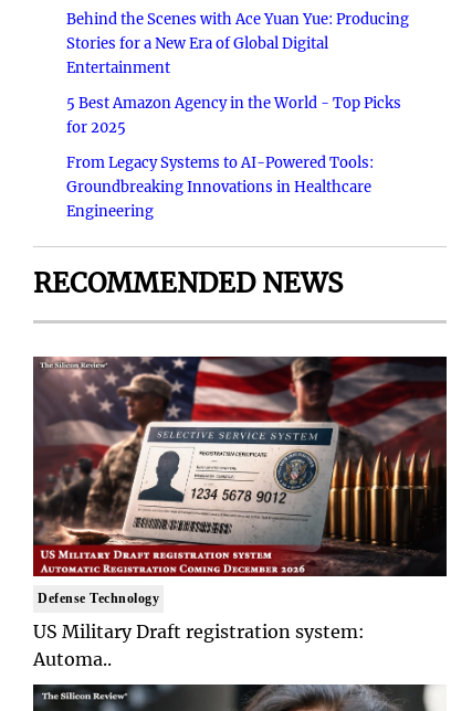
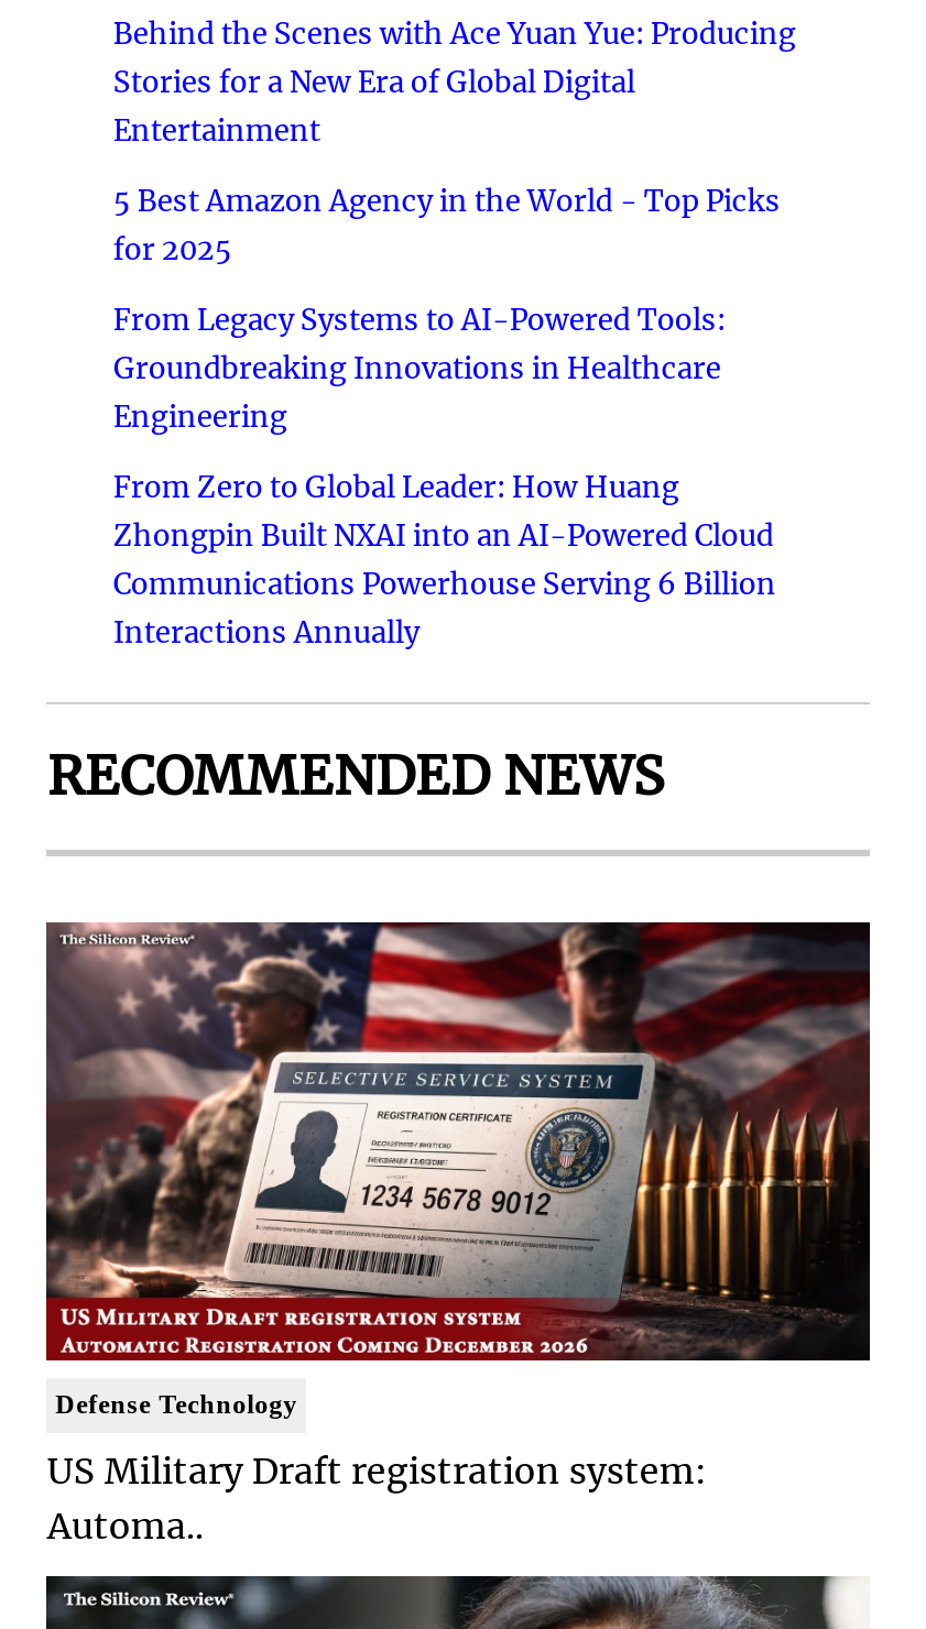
+ From Zero to Global Leader: How Huang
+ Zhongpin Built NXAI into an AI-Powered Cloud
+ Communications Powerhouse Serving 6 Billion
+ Interactions Annually
